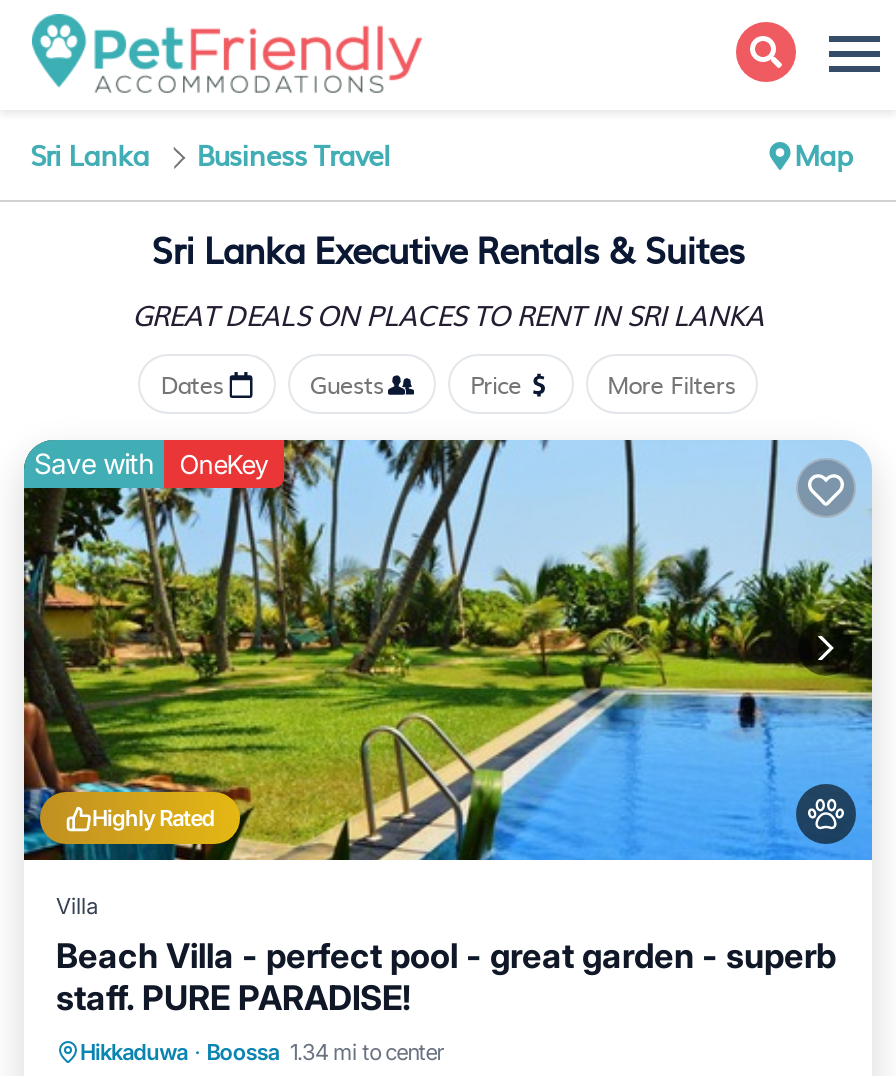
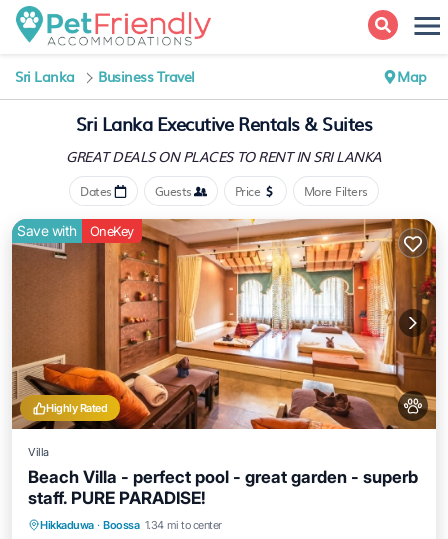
- [image]
+ [image]
